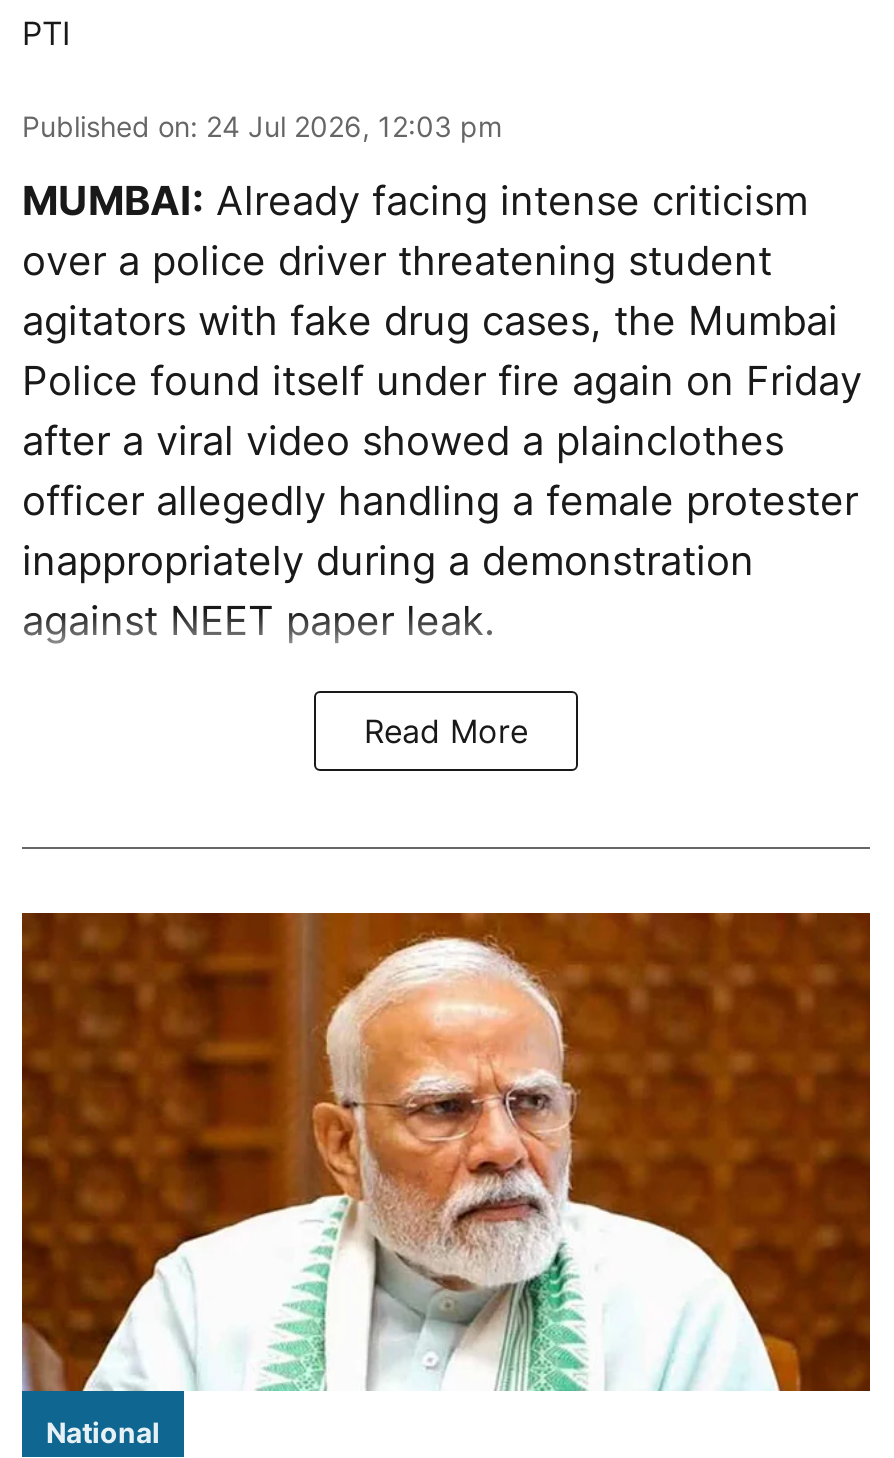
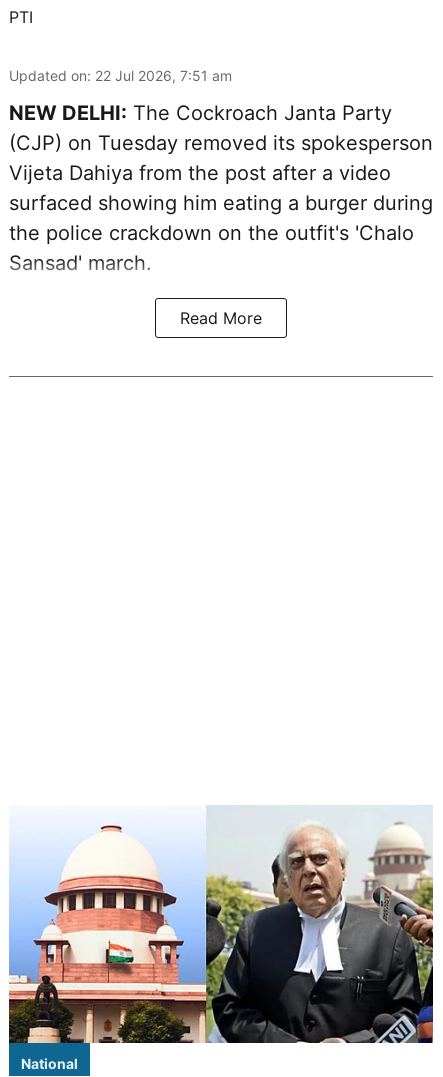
- Published on: 24 Jul 2026, 12:03 pm
+ Updated on: 22 Jul 2026, 7:51 am

- MUMBAI: Already facing intense criticism
- over a police driver threatening student
- agitators with fake drug cases, the Mumbai
- Police found itself under fire again on Friday
- after a viral video showed a plainclothes
- officer allegedly handling a female protester
- inappropriately during a demonstration
- against NEET paper leak.
+ NEW DELHI: The Cockroach Janta Party
+ (CJP) on Tuesday removed its spokesperson
+ Vijeta Dahiya from the post after a video
+ surfaced showing him eating a burger during
+ the police crackdown on the outfit's 'Chalo
+ Sansad' march.

moved up: Read More

- [image]
+ [image]
